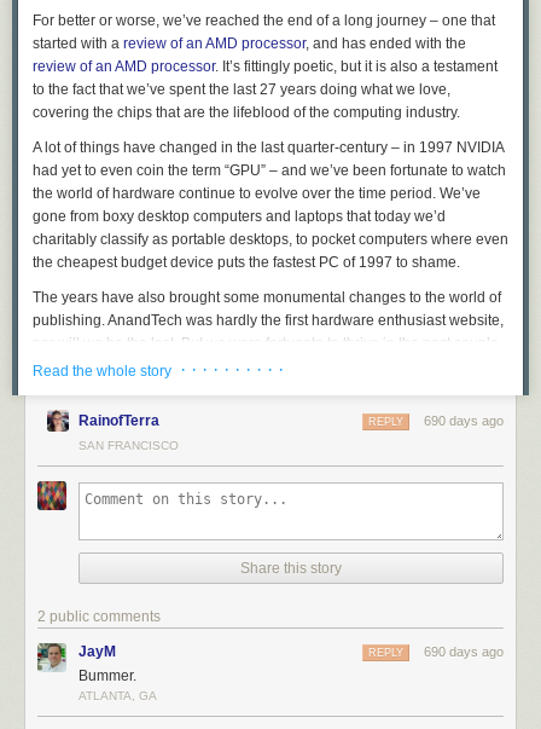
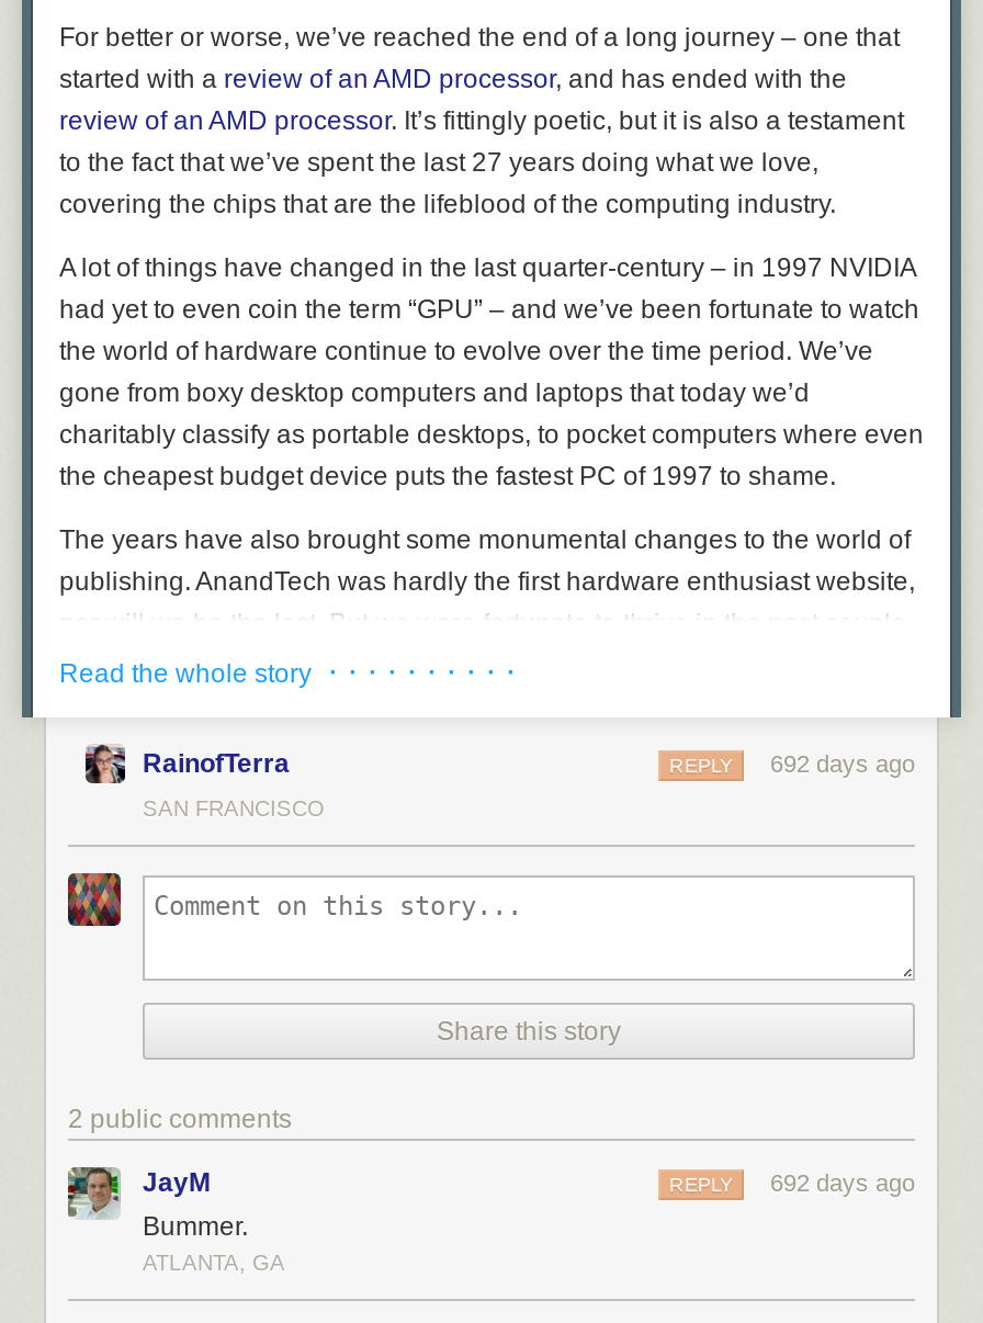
- 690 days ago
+ 692 days ago

- 690 days ago
+ 692 days ago
